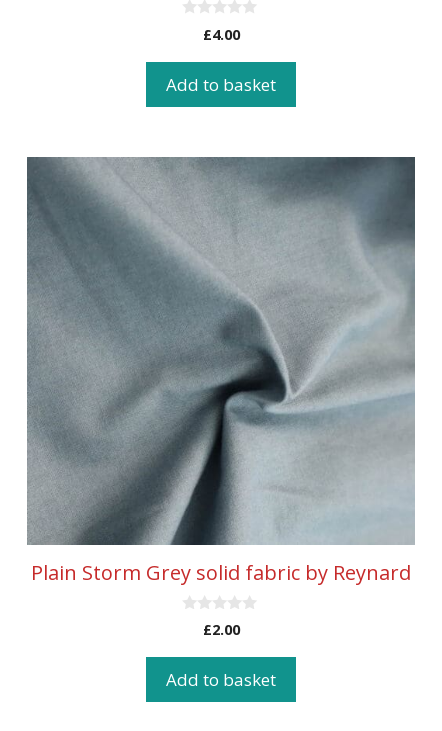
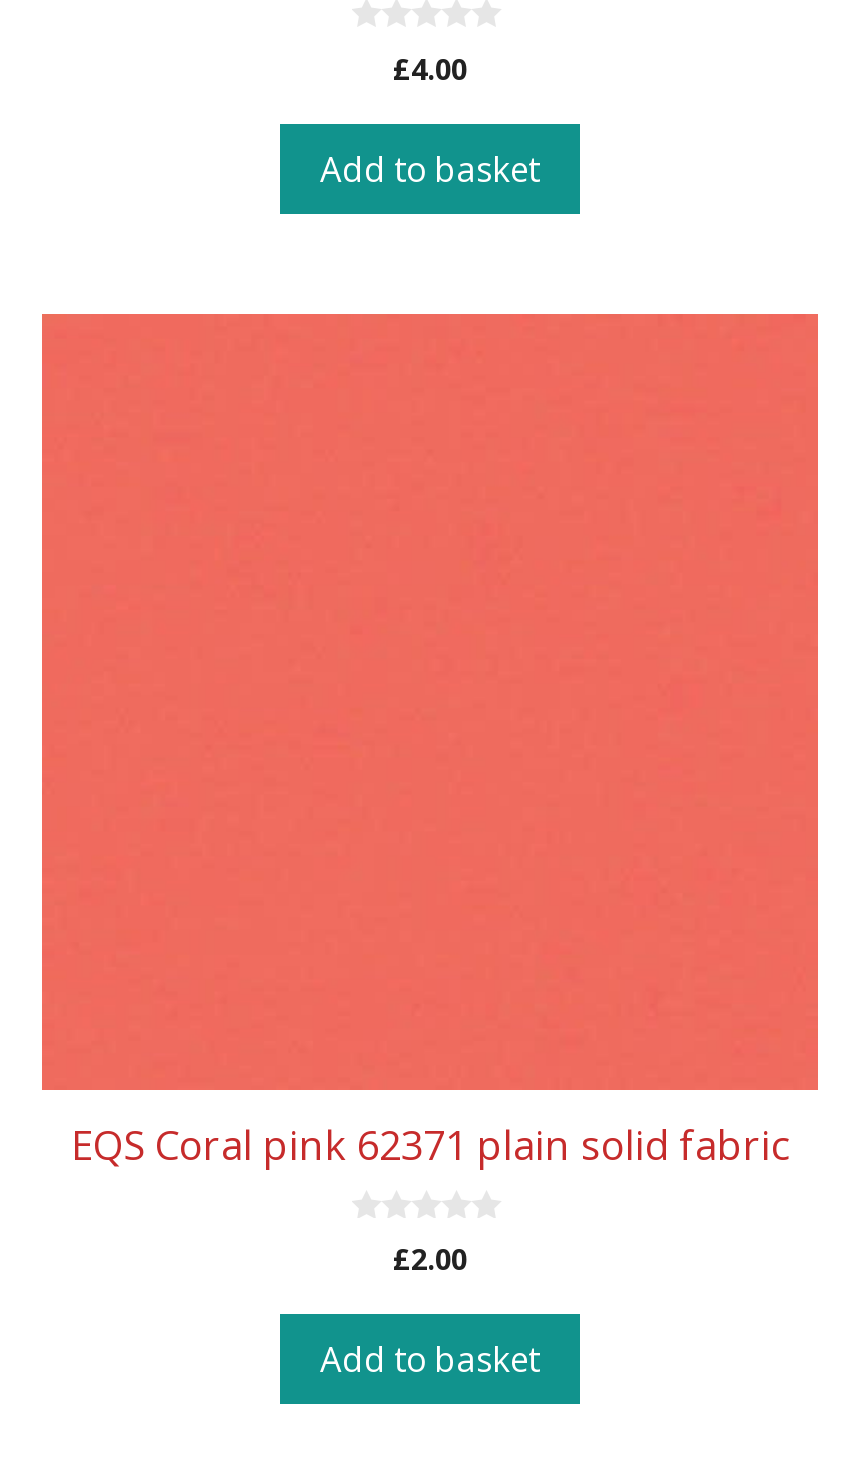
- [image]

- Plain Storm Grey solid fabric by Reynard
+ EQS Coral pink 62371 plain solid fabric
